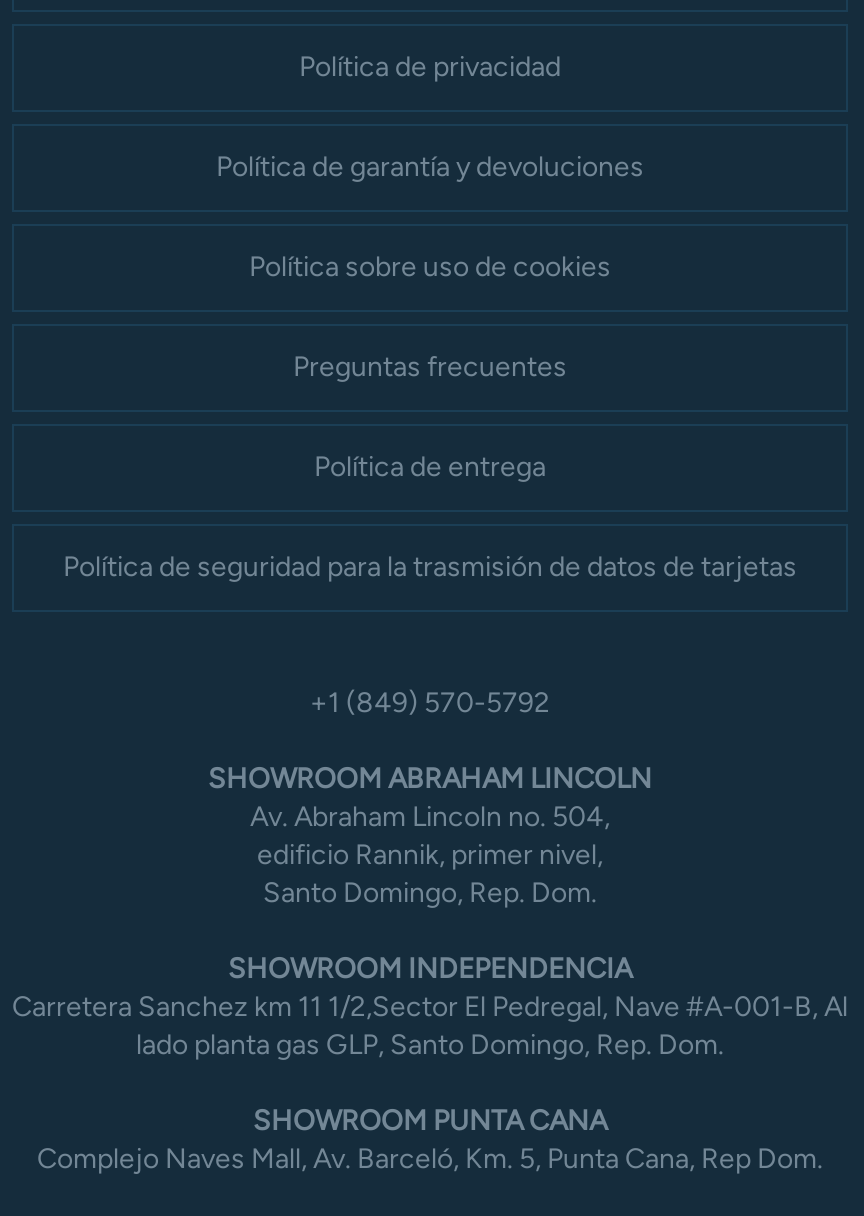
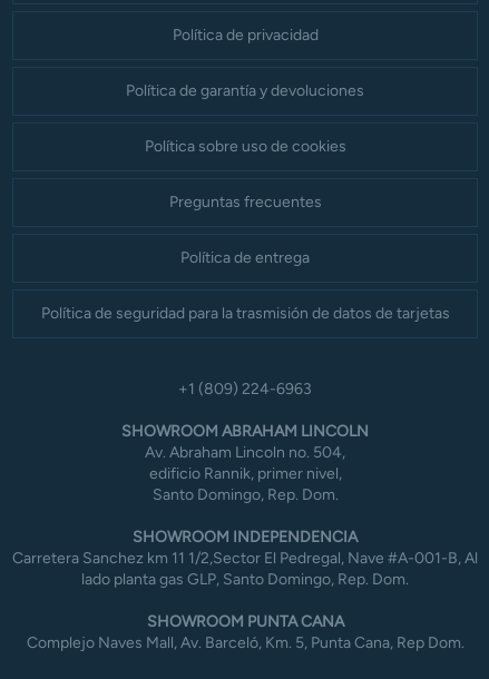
- +1 (849) 570-5792
+ +1 (809) 224-6963
